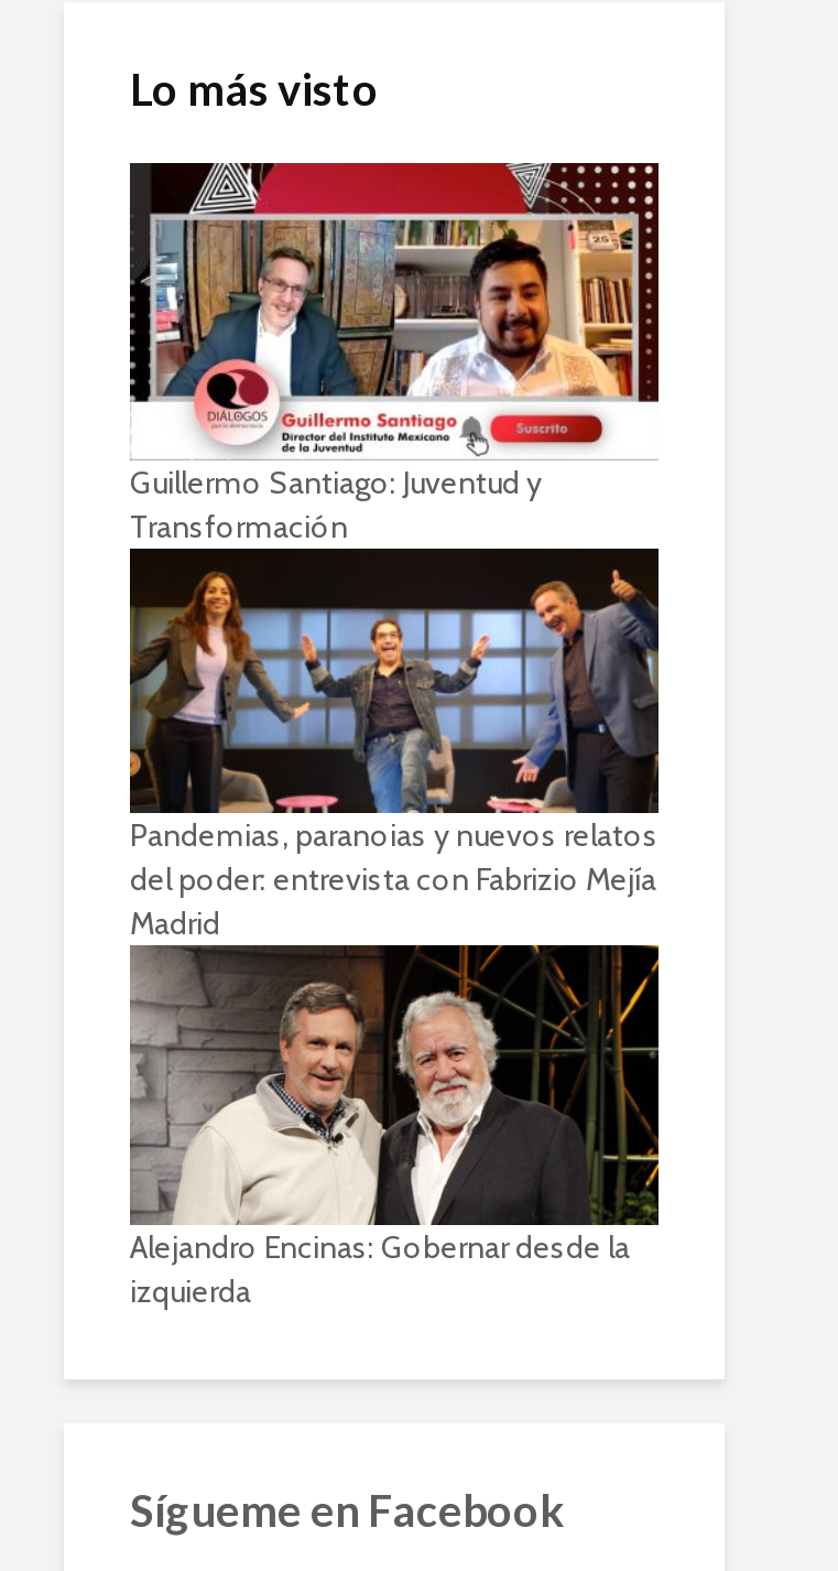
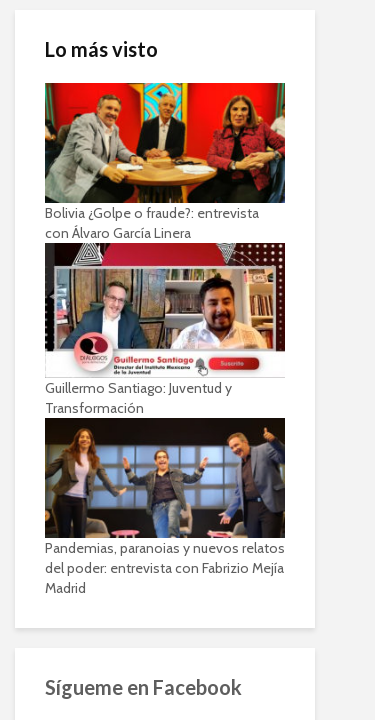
+ [image]
+ Bolivia ¿Golpe o fraude?: entrevista
+ con Álvaro García Linera

moved down: [image] | Guillermo Santiago: Juventud y | Transformación | Pandemias, paranoias y nuevos relatos | del poder: entrevista con Fabrizio Mejía | Madrid

- [image]
- Alejandro Encinas: Gobernar desde la
- izquierda
